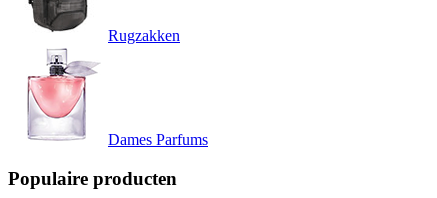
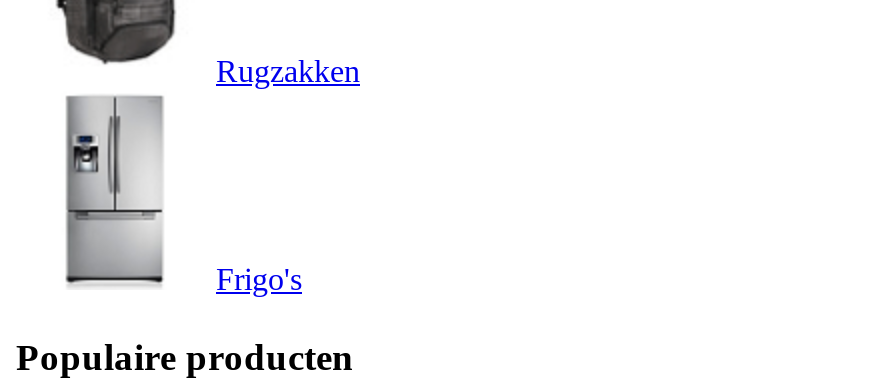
- [image]
- Dames Parfums
+ [image]
+ Frigo's
